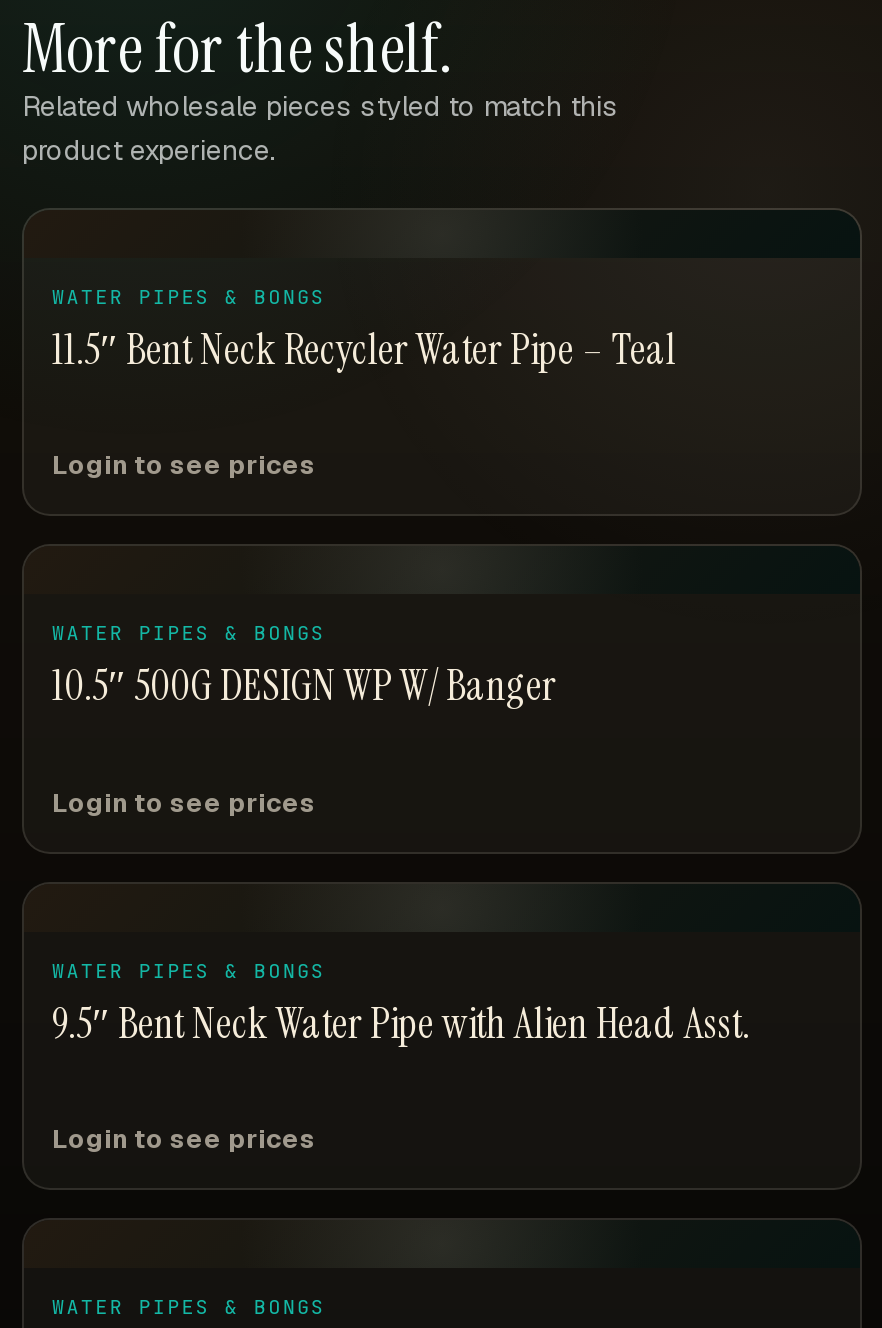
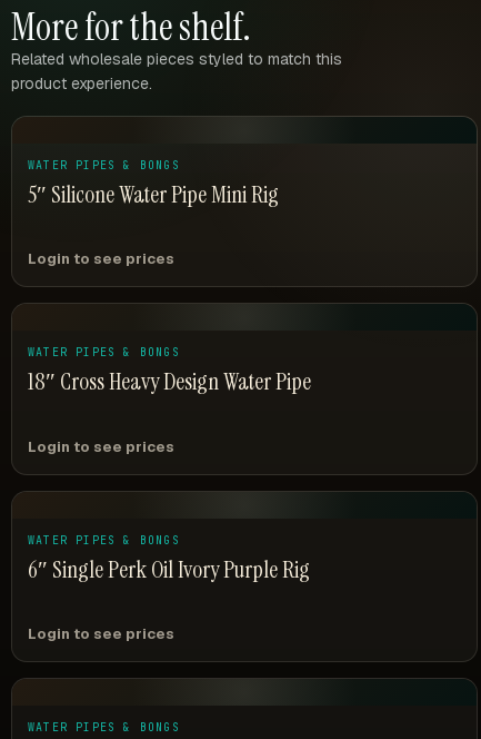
- 11.5″ Bent Neck Recycler Water Pipe – Teal
+ 5″ Silicone Water Pipe Mini Rig

- 10.5″ 500G DESIGN WP W/ Banger
+ 18″ Cross Heavy Design Water Pipe

- 9.5″ Bent Neck Water Pipe with Alien Head Asst.
+ 6″ Single Perk Oil Ivory Purple Rig
